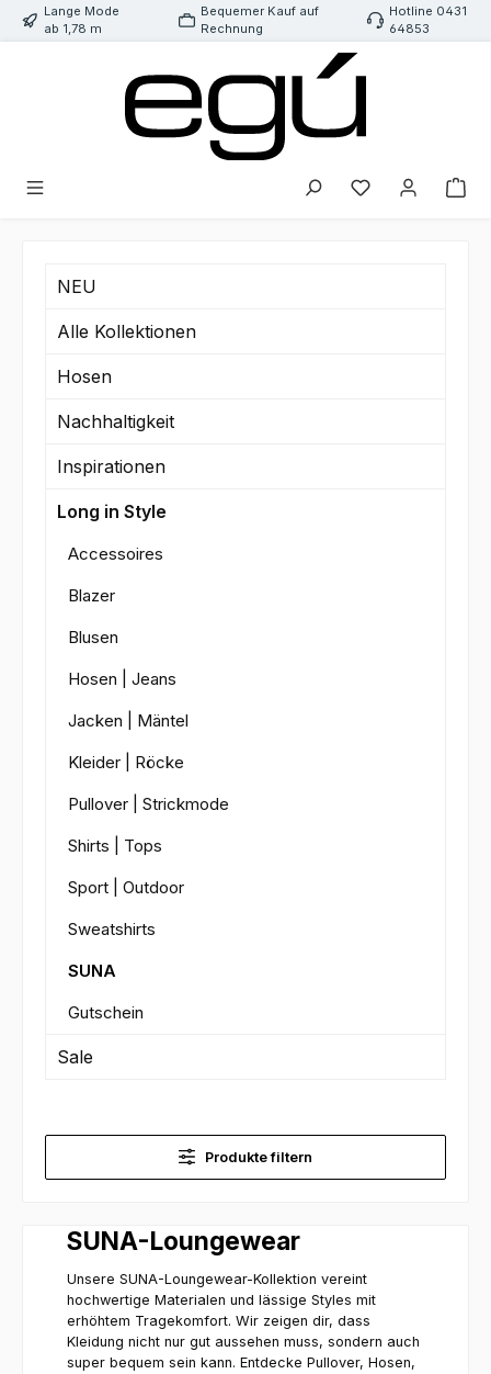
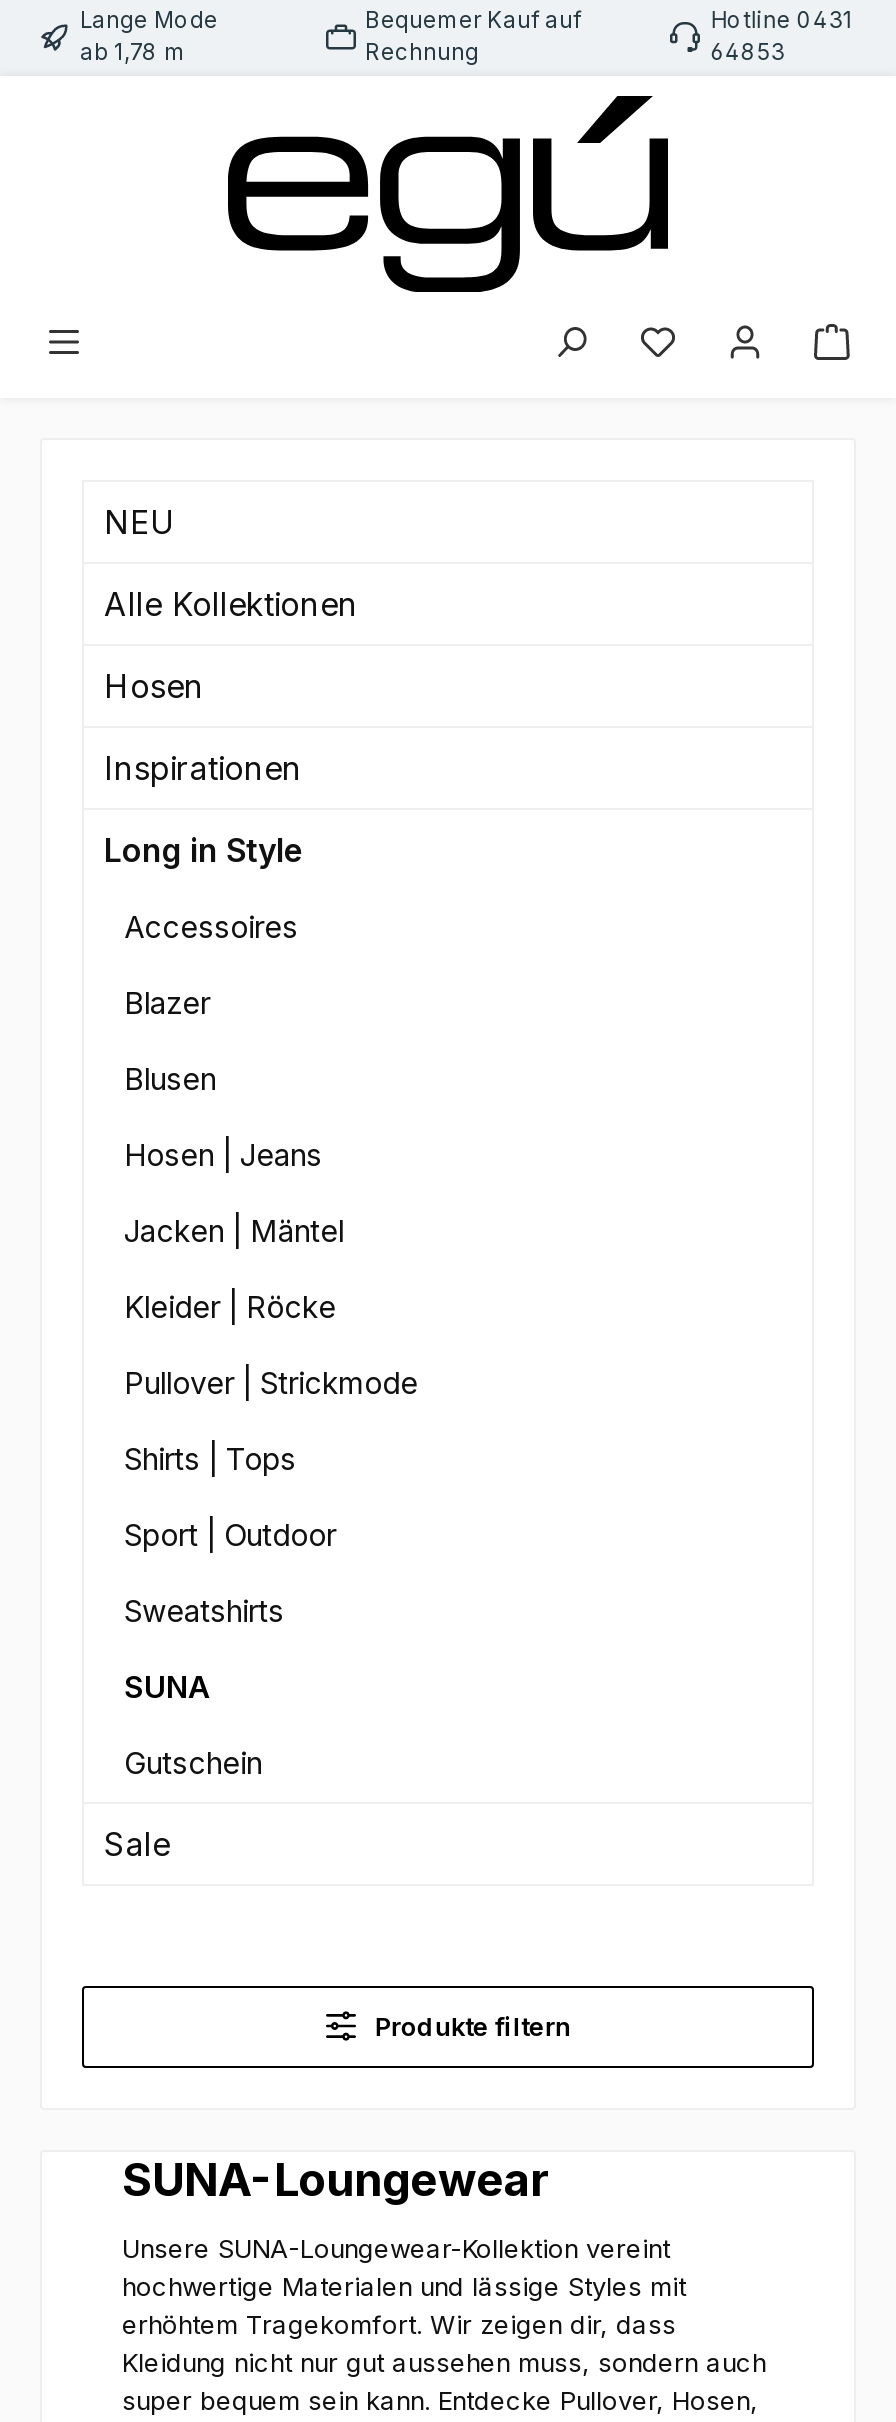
- Nachhaltigkeit
